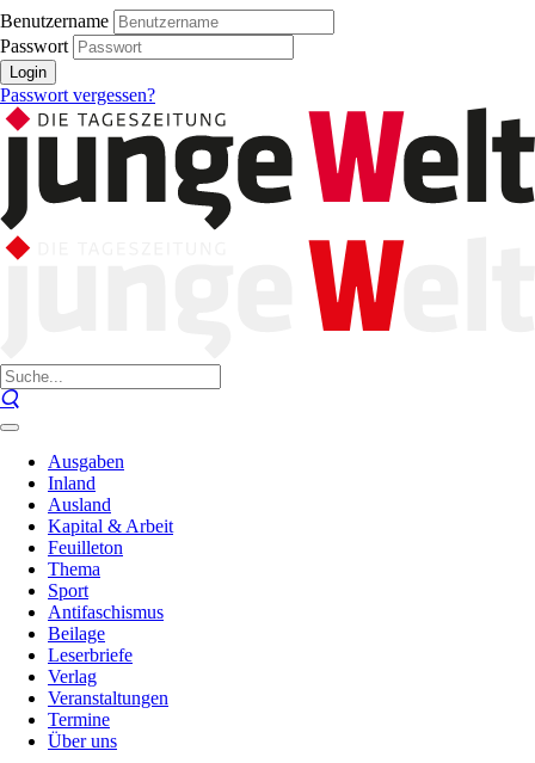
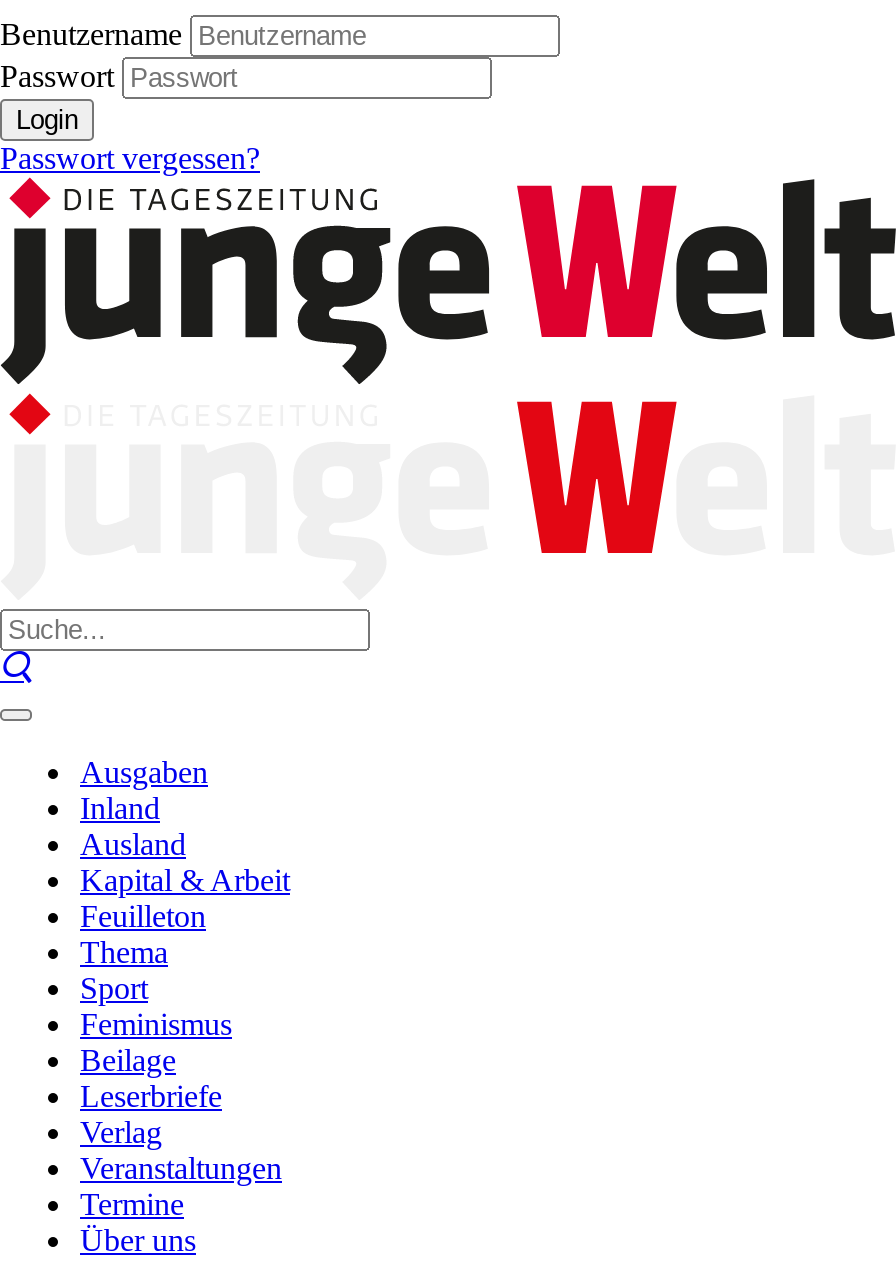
- Antifaschismus
+ Feminismus
